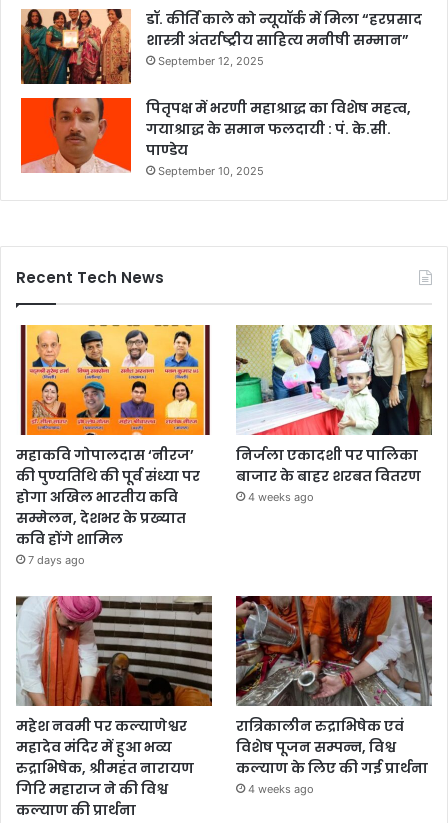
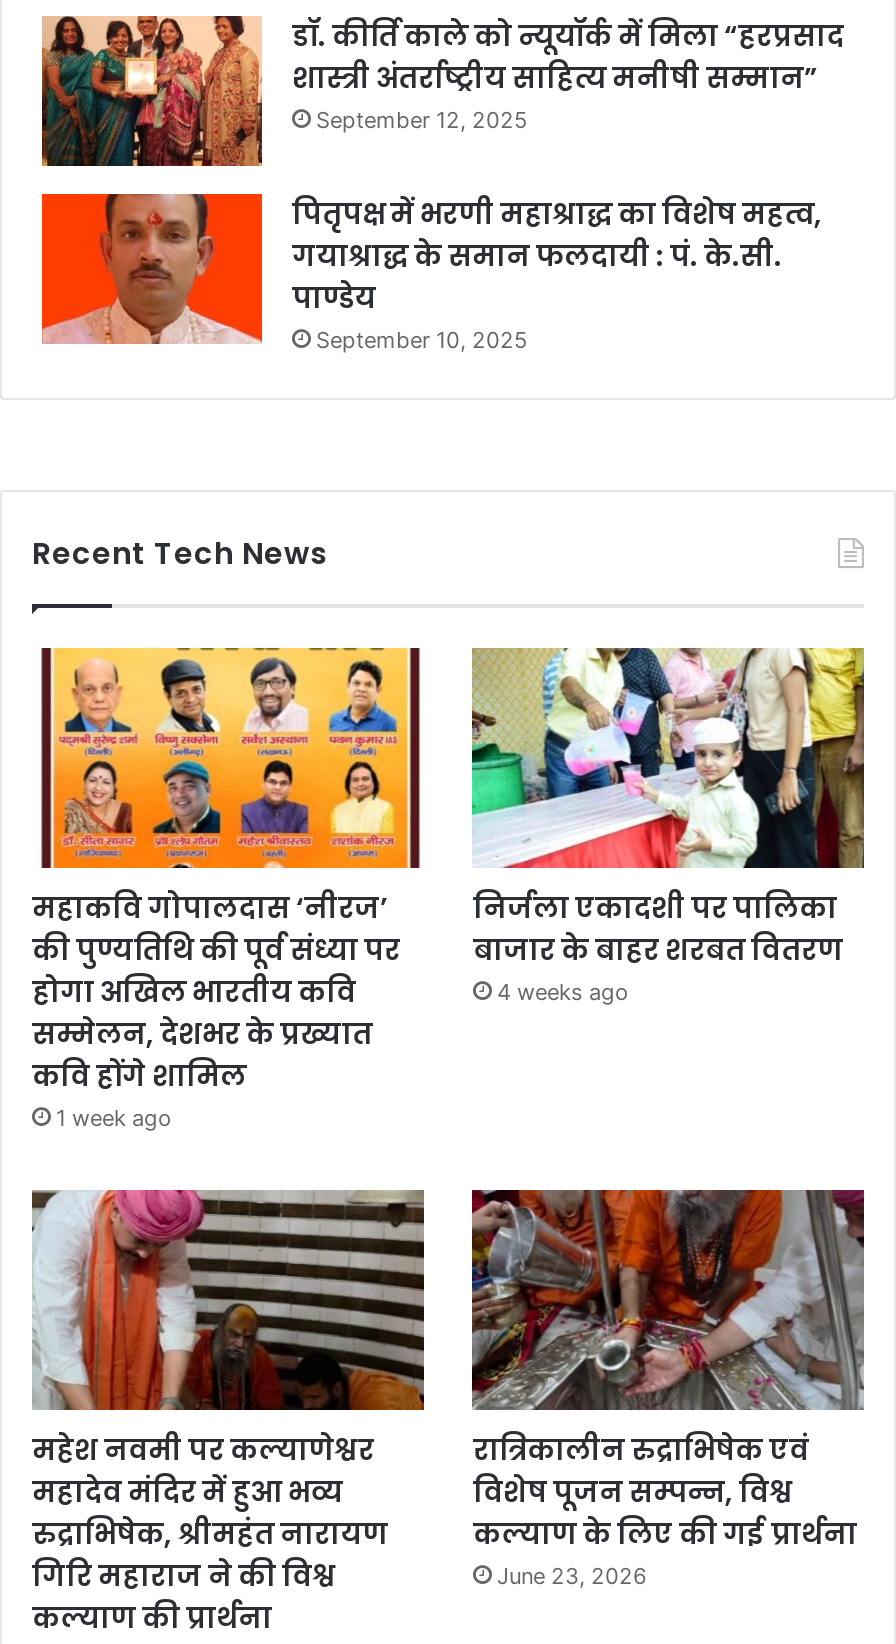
- 7 days ago
+ 1 week ago

- 4 weeks ago
+ June 23, 2026
